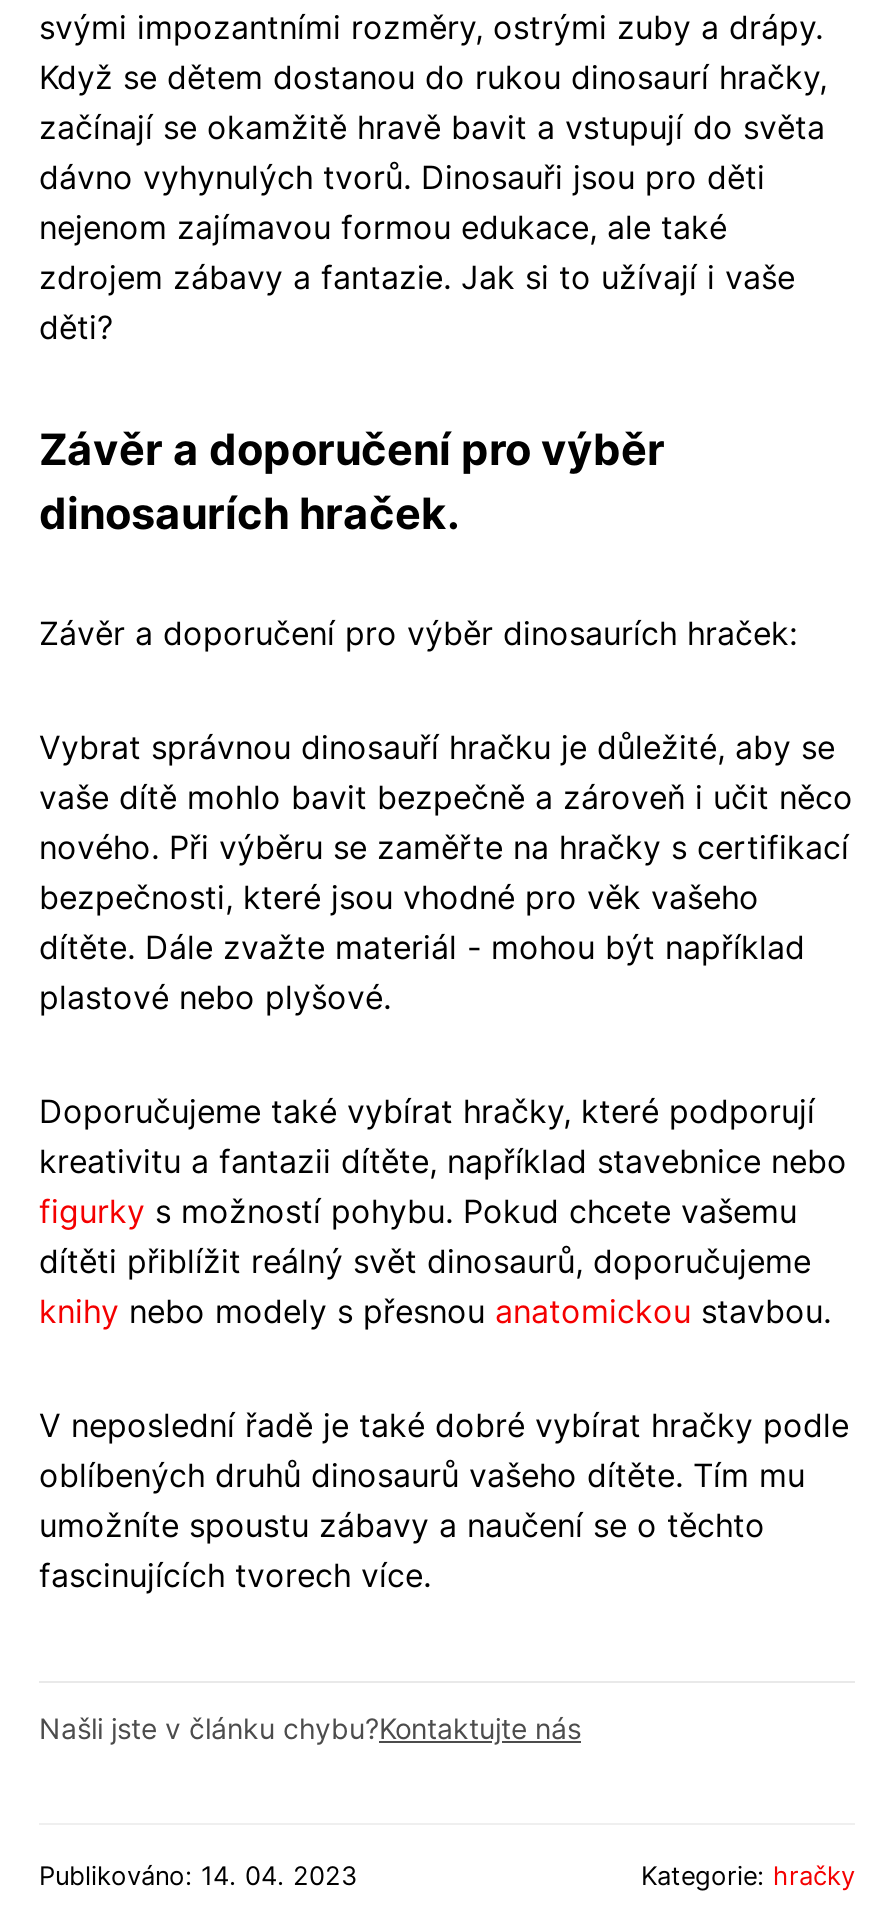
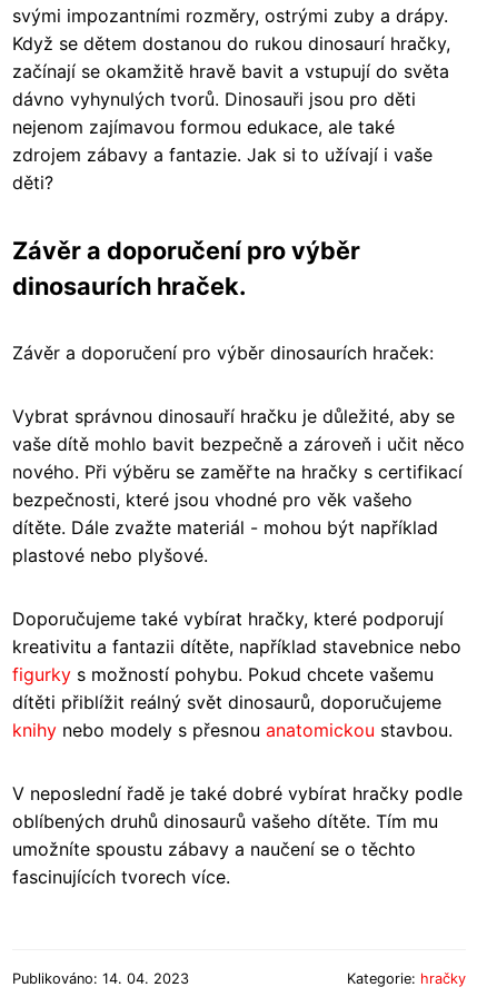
- Našli jste v článku chybu?Kontaktujte nás
